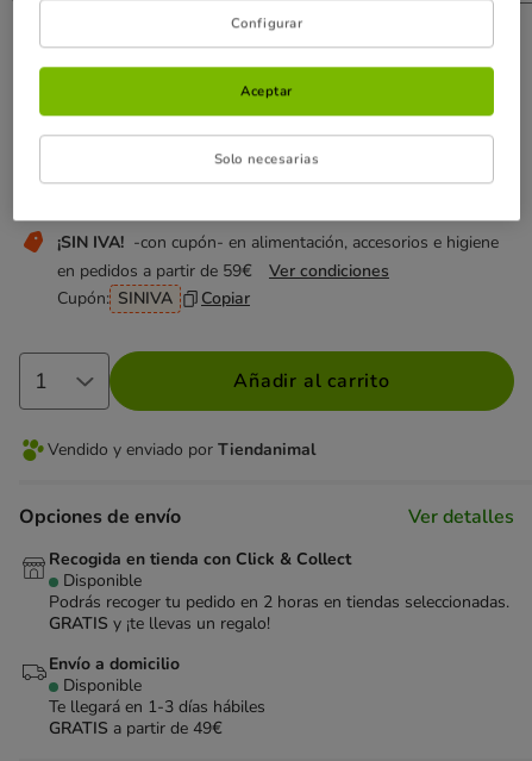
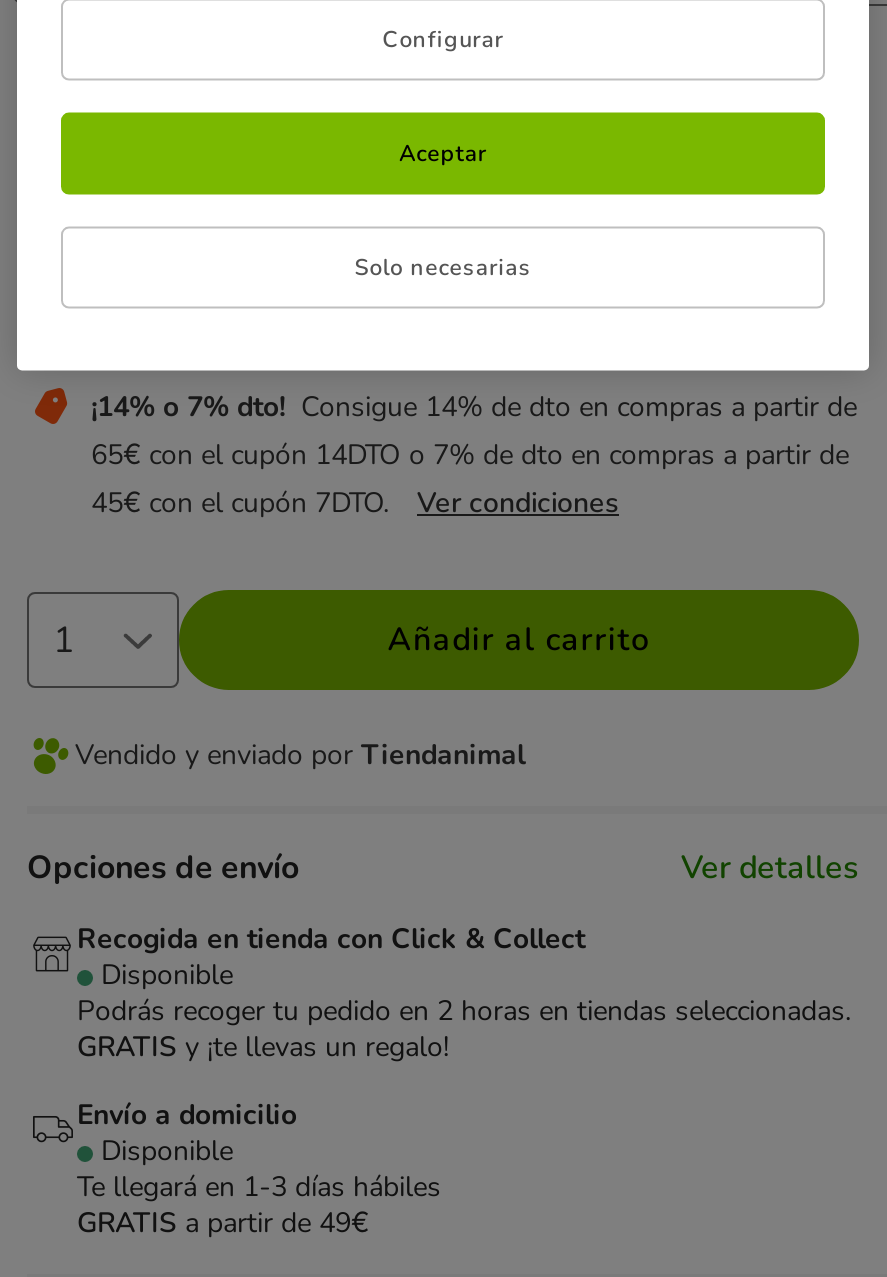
- ¡SIN IVA! -con cupón- en alimentación, accesorios e higiene
- en pedidos a partir de 59€ Ver condiciones
- Cupón: SINIVA
- Copiar
+ ¡14% o 7% dto! Consigue 14% de dto en compras a partir de
+ 65€ con el cupón 14DTO o 7% de dto en compras a partir de
+ 45€ con el cupón 7DTO. Ver condiciones
